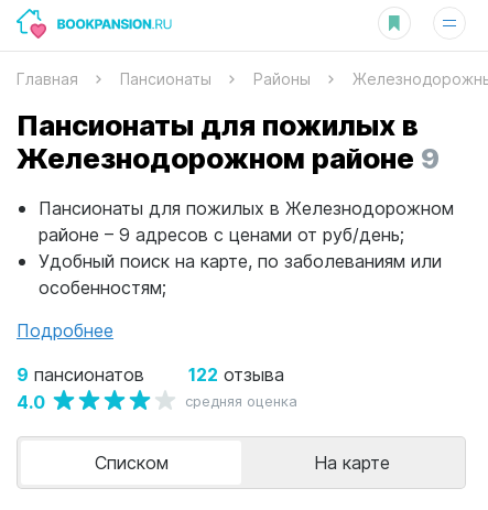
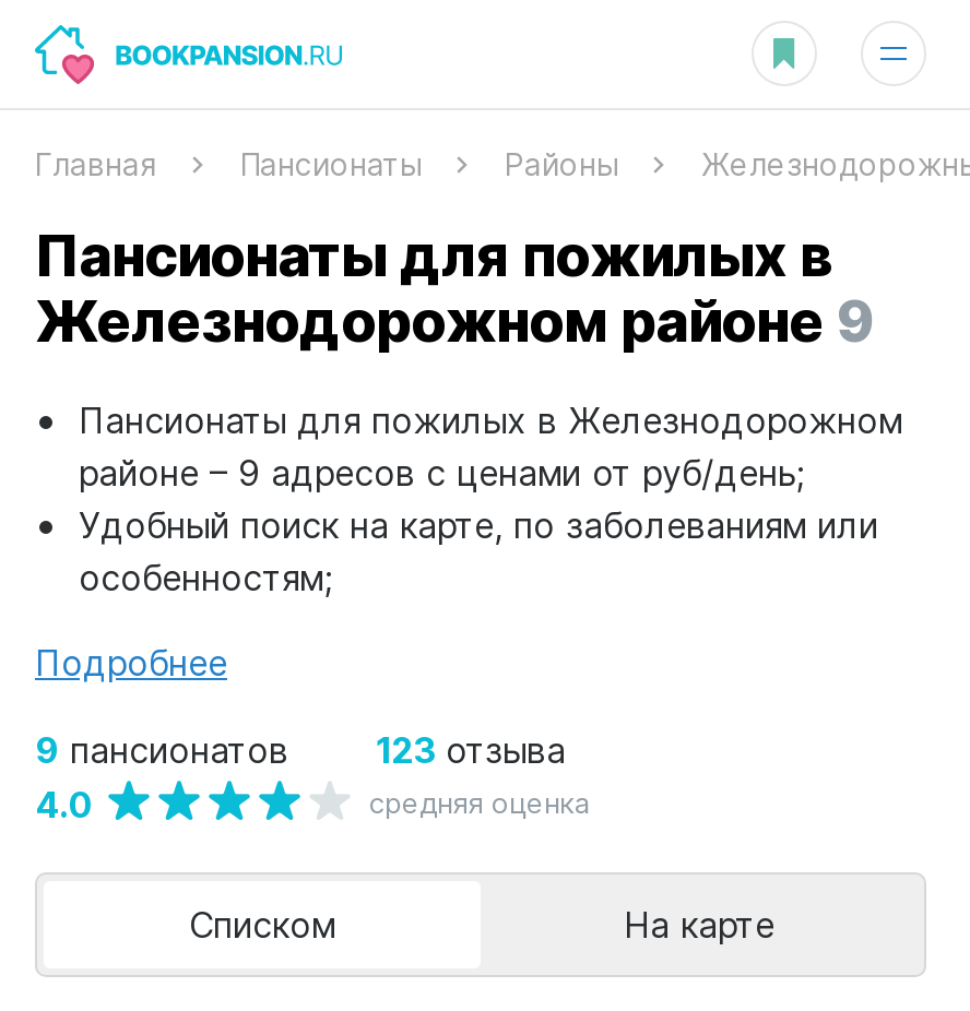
- 9 пансионатов 122 отзыва
+ 9 пансионатов 123 отзыва
